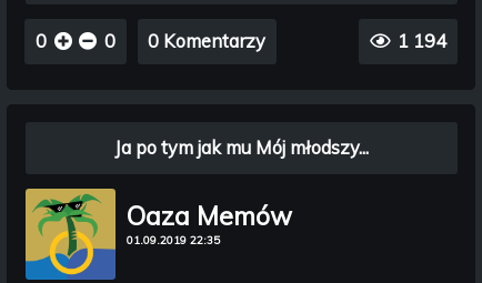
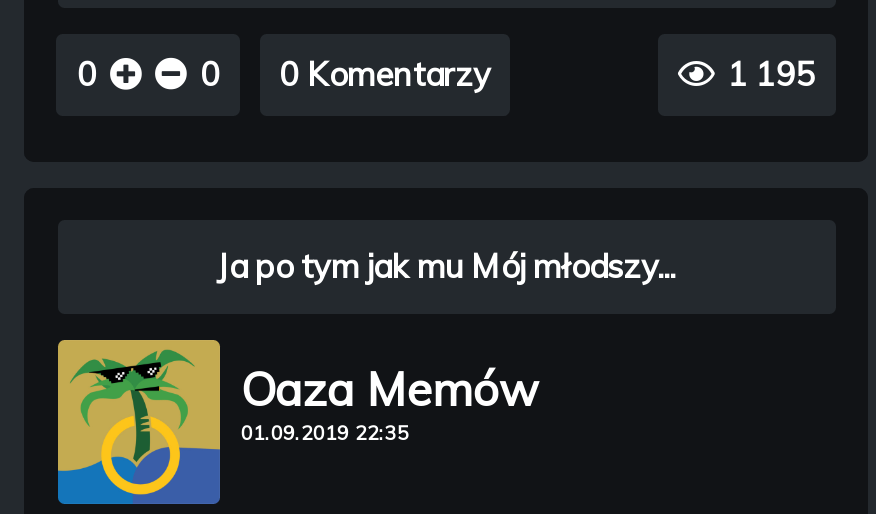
- 1 194
+ 1 195
